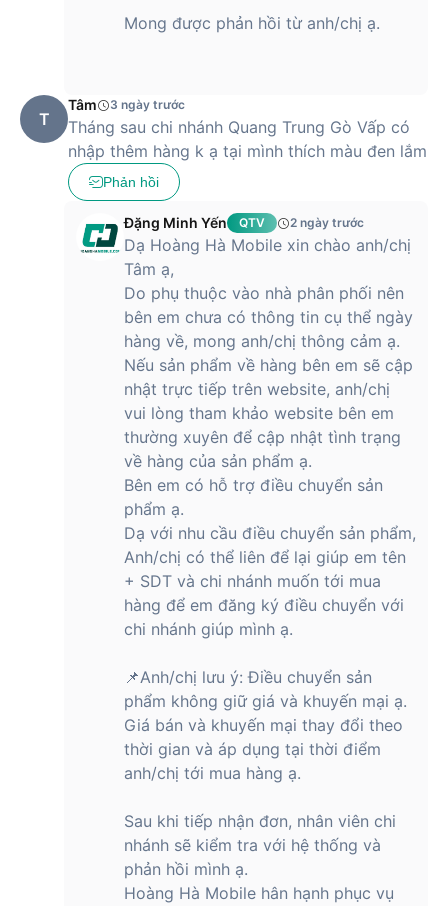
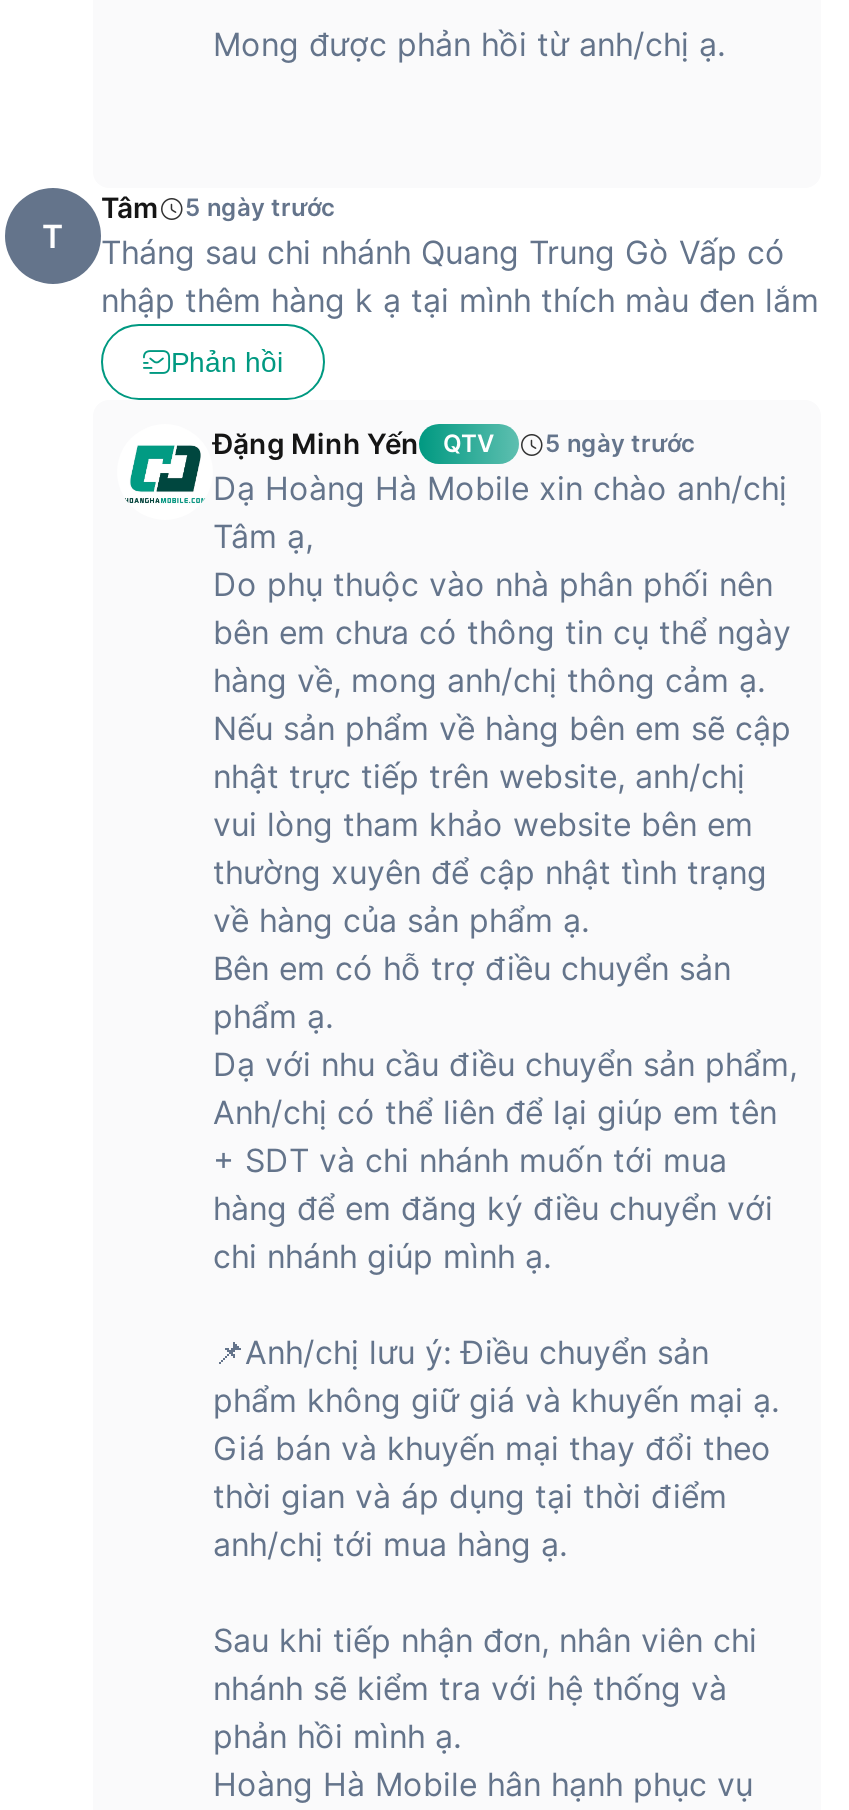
- Tâm 3 ngày trước
+ Tâm 5 ngày trước

- Đặng Minh Yến QTV 2 ngày trước
+ Đặng Minh Yến QTV 5 ngày trước
